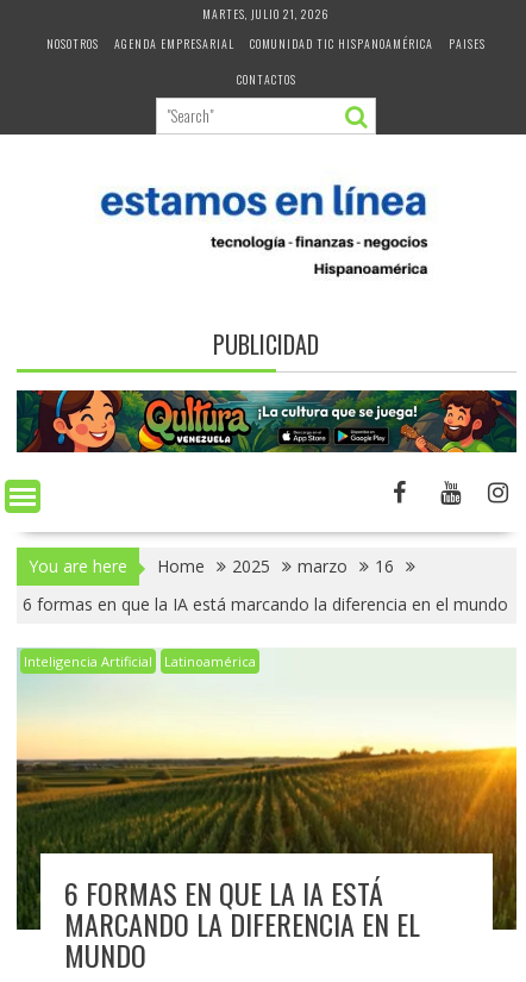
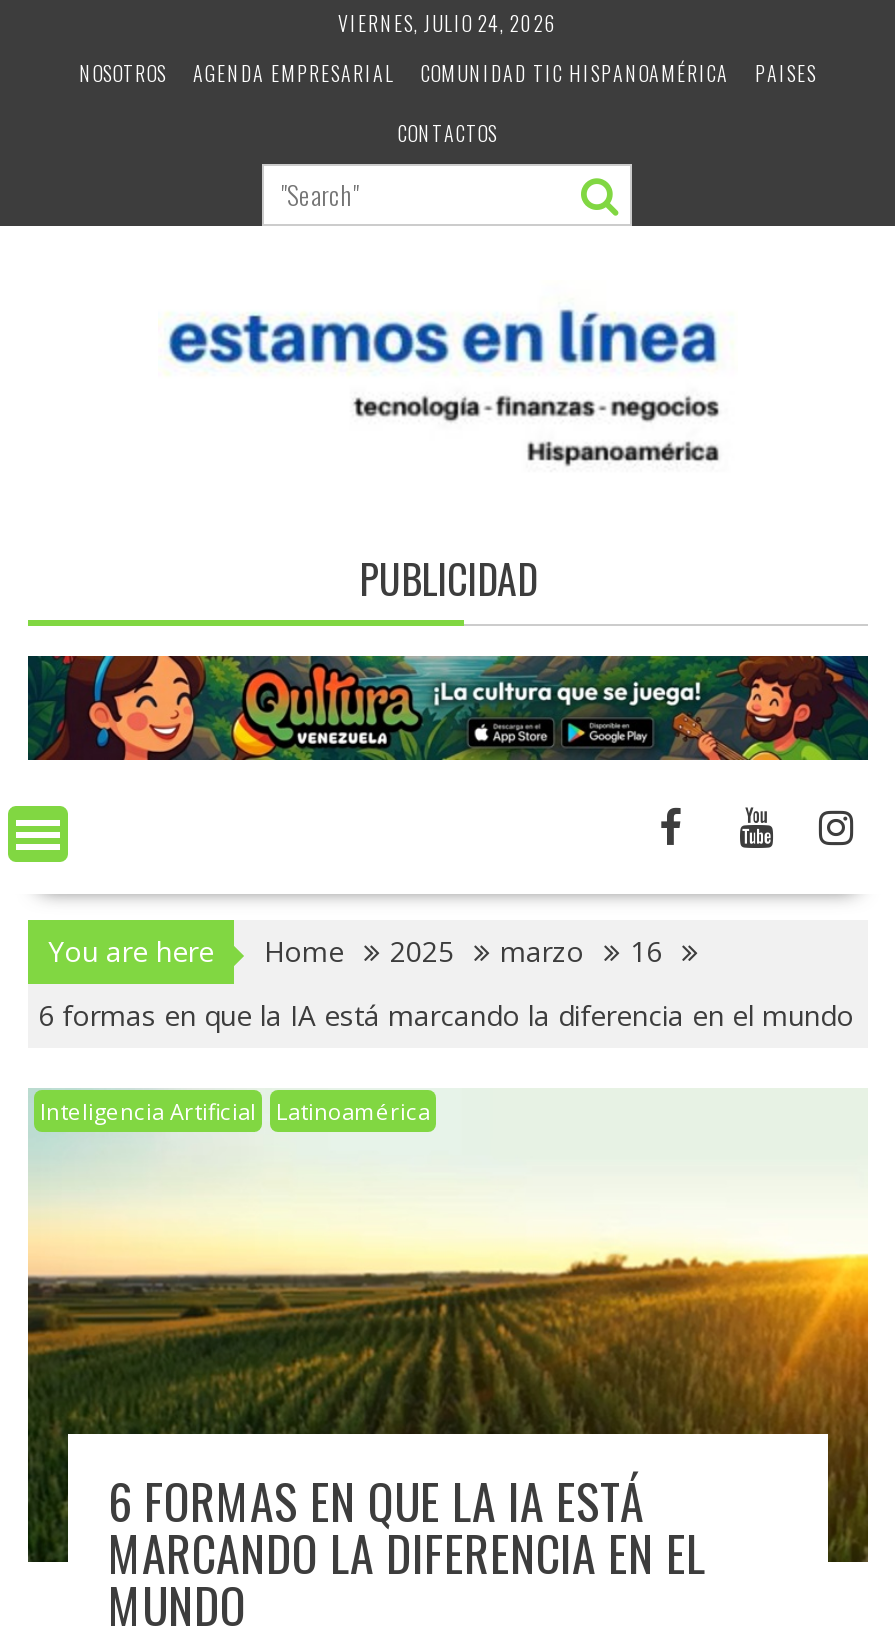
- MARTES, JULIO 21, 2026
+ VIERNES, JULIO 24, 2026
